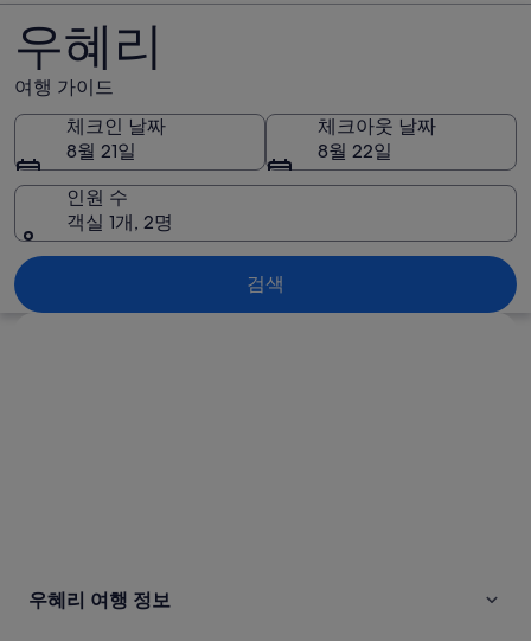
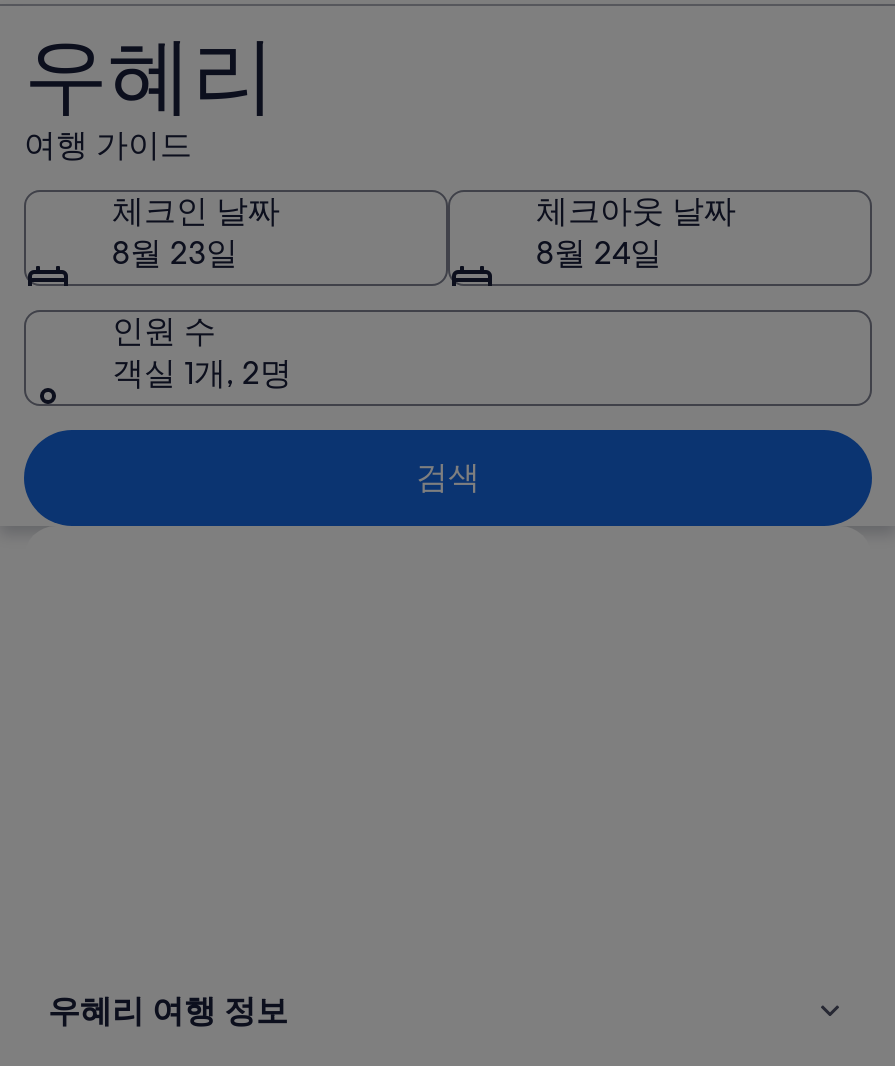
- 8월 21일
+ 8월 23일

- 8월 22일
+ 8월 24일
